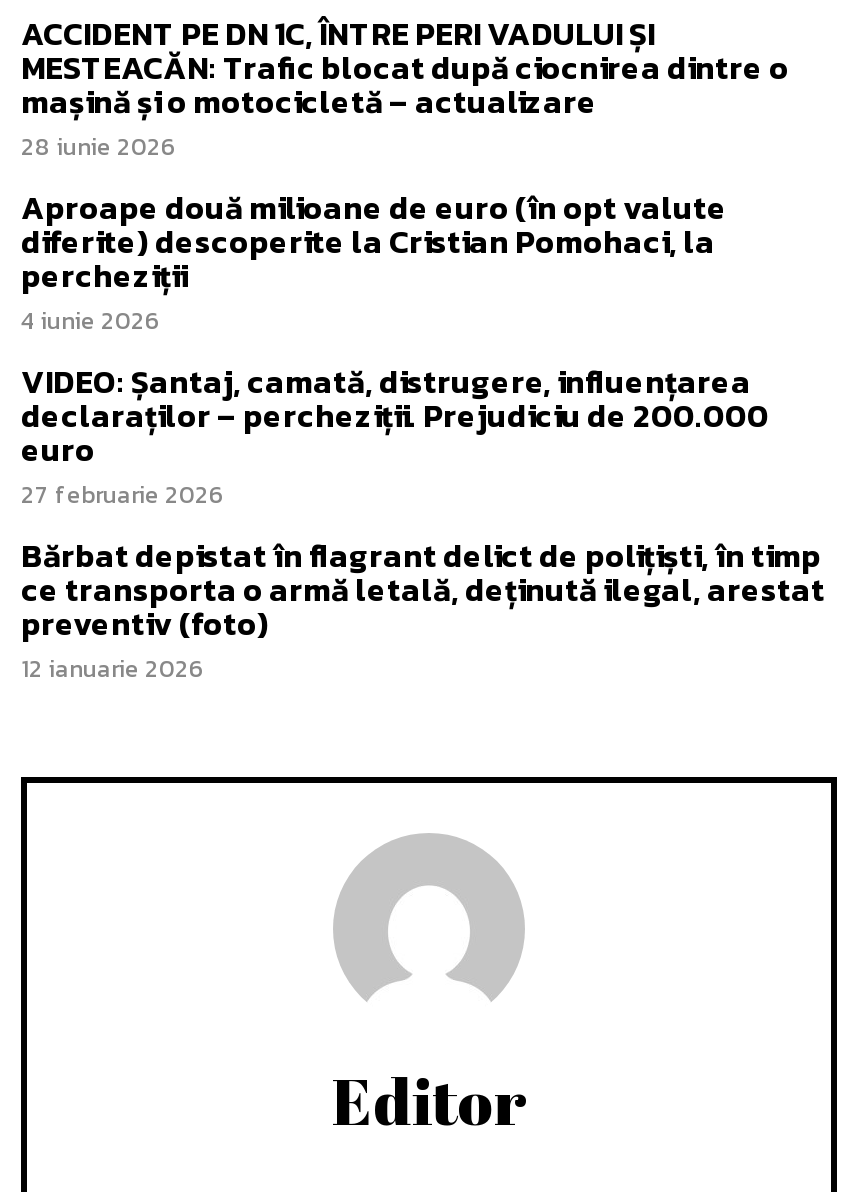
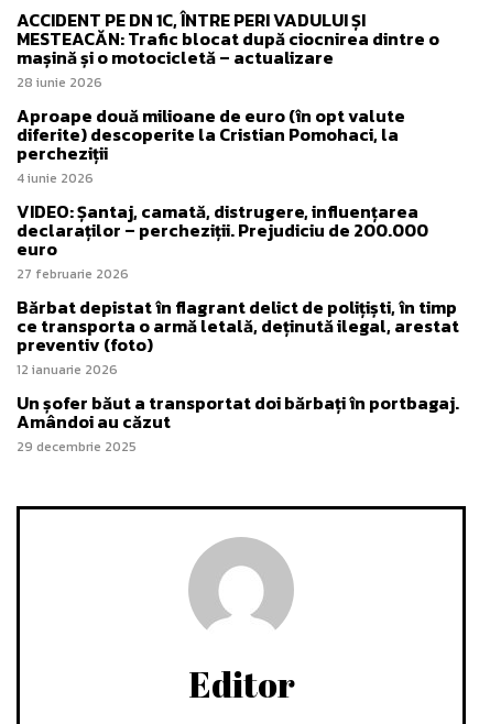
+ Un șofer băut a transportat doi bărbați în portbagaj.
+ Amândoi au căzut
+ 29 decembrie 2025
